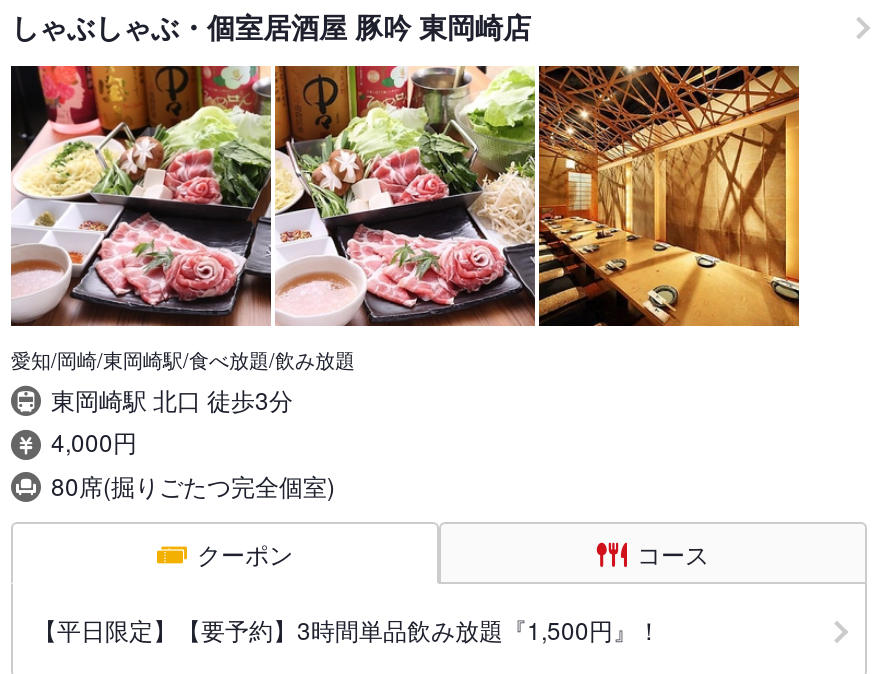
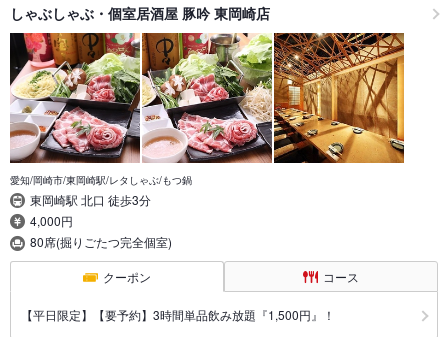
- 愛知/岡崎/東岡崎駅/食べ放題/飲み放題
+ 愛知/岡崎市/東岡崎駅/レタしゃぶ/もつ鍋
